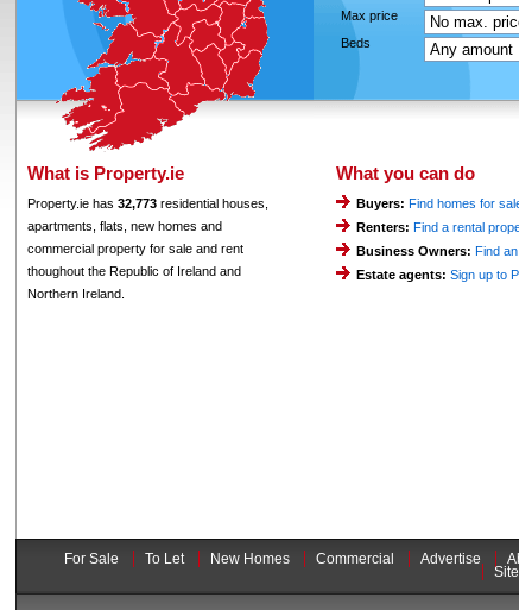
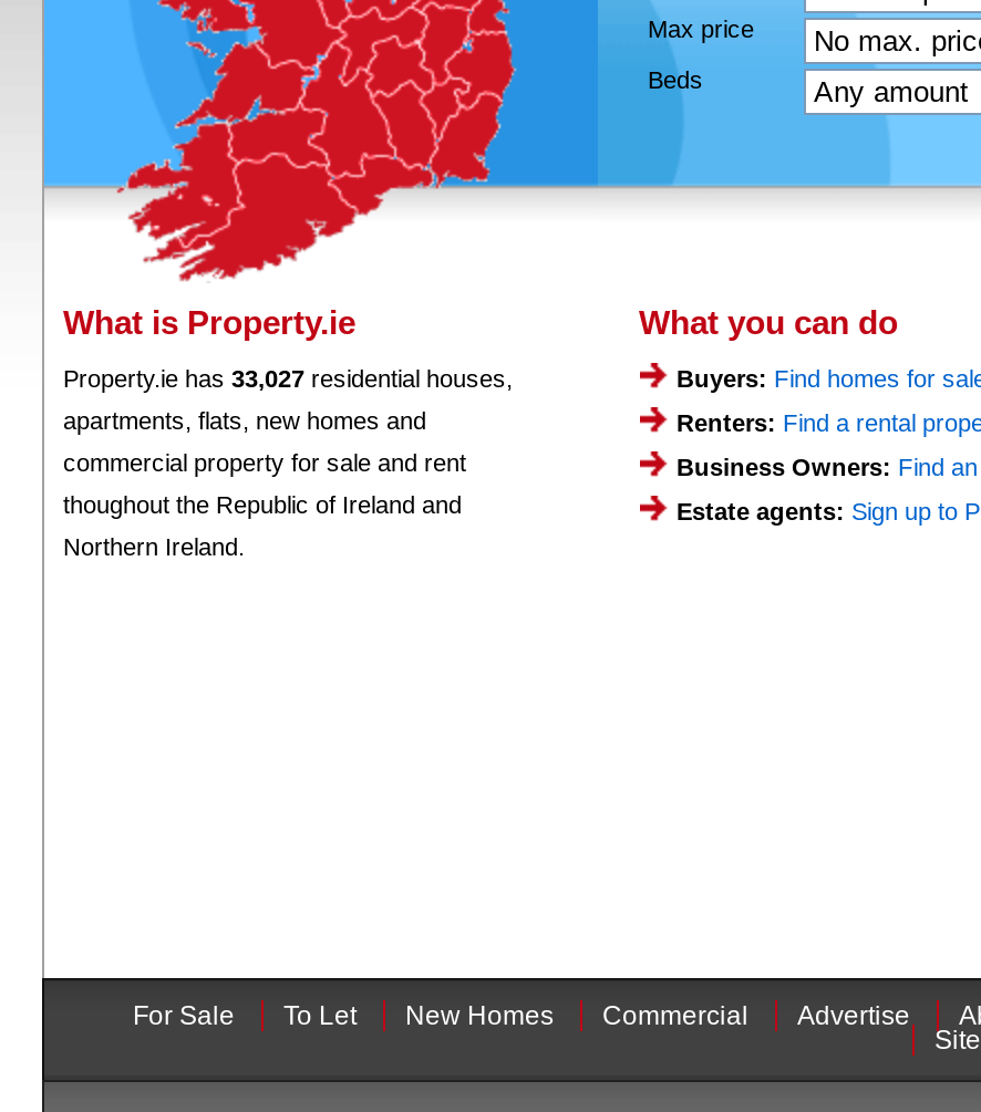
- Property.ie has 32,773 residential houses,
+ Property.ie has 33,027 residential houses,
